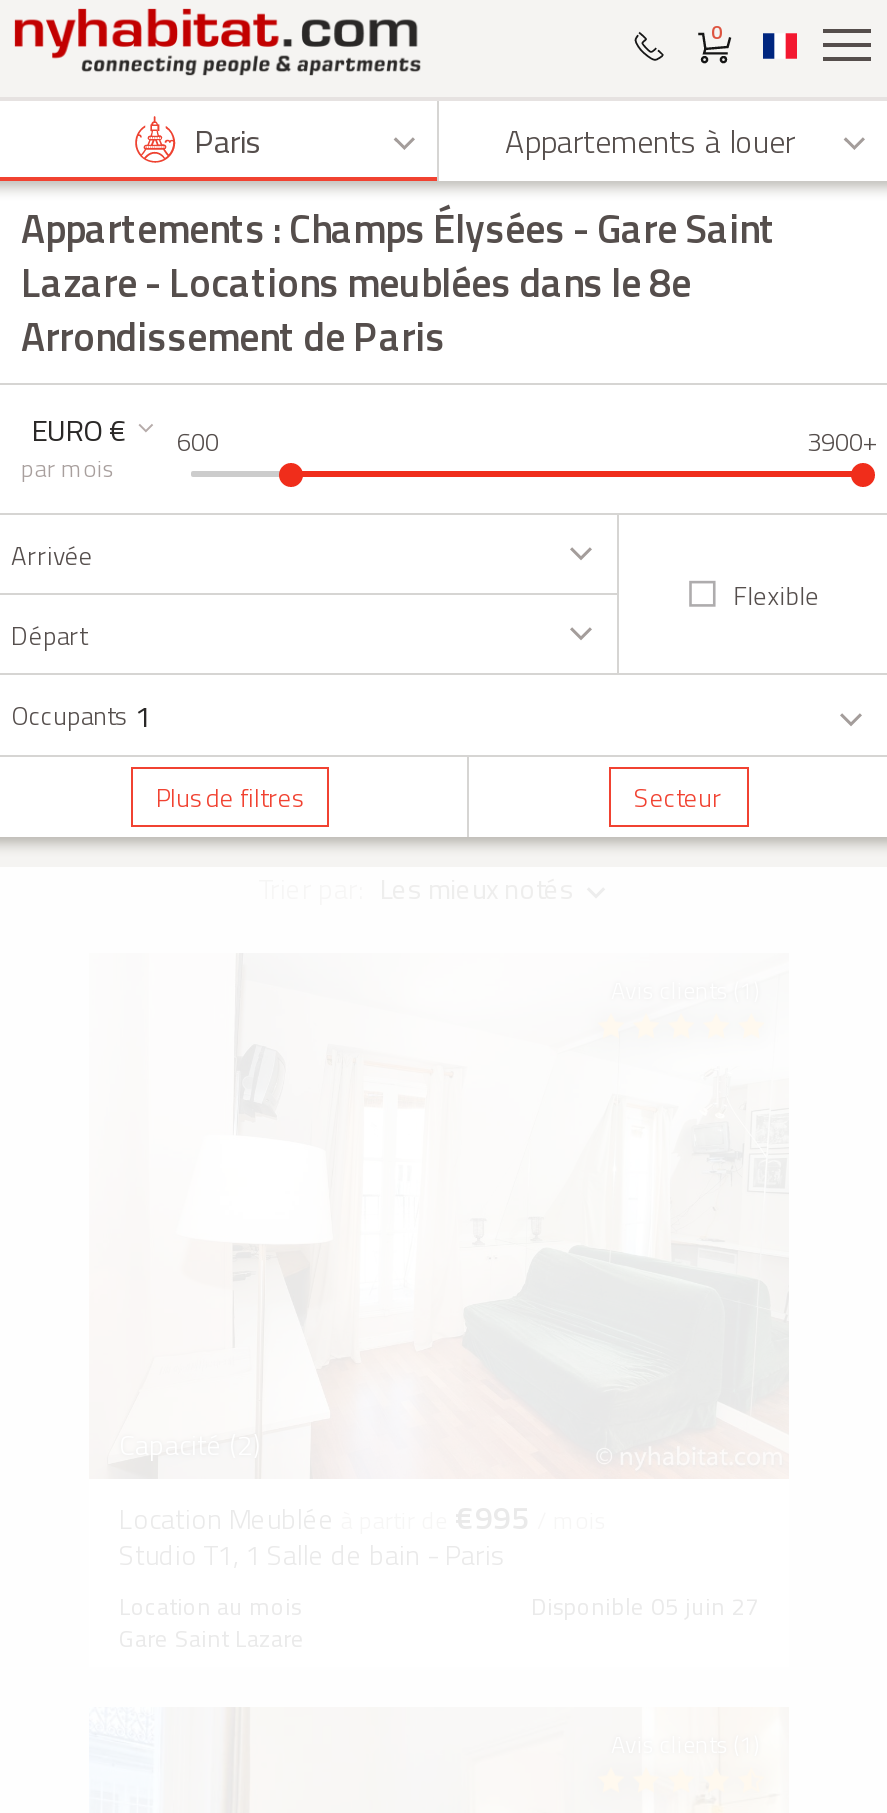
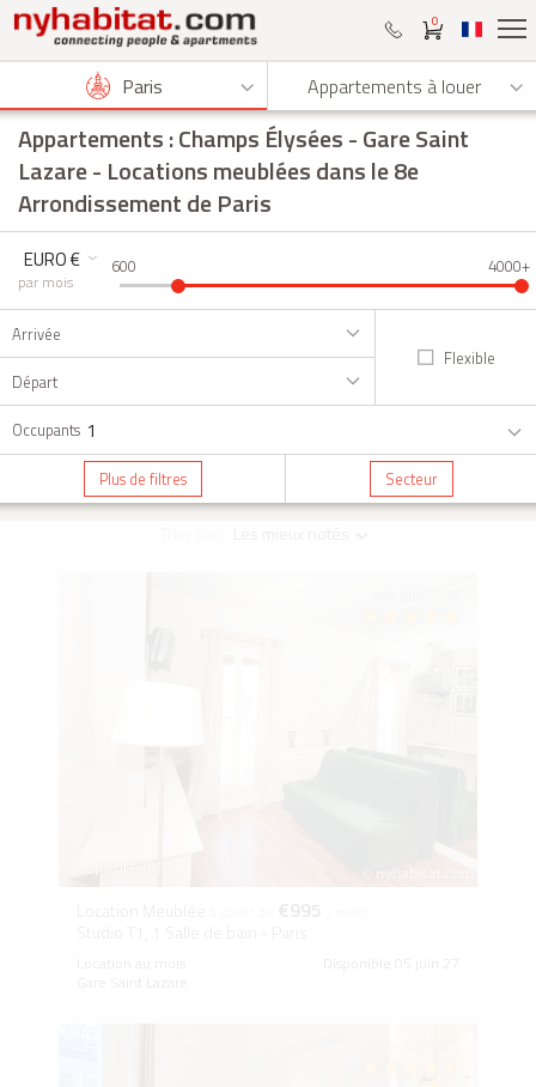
- 3900+
+ 4000+
